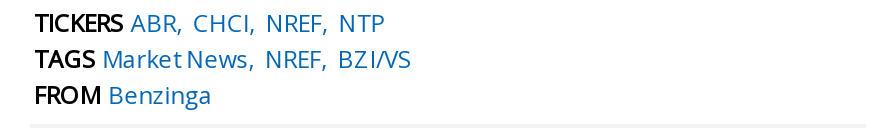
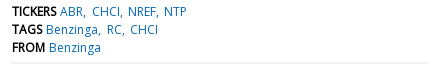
- TAGS Market News NREF BZI/VS
+ TAGS Benzinga RC CHCI
